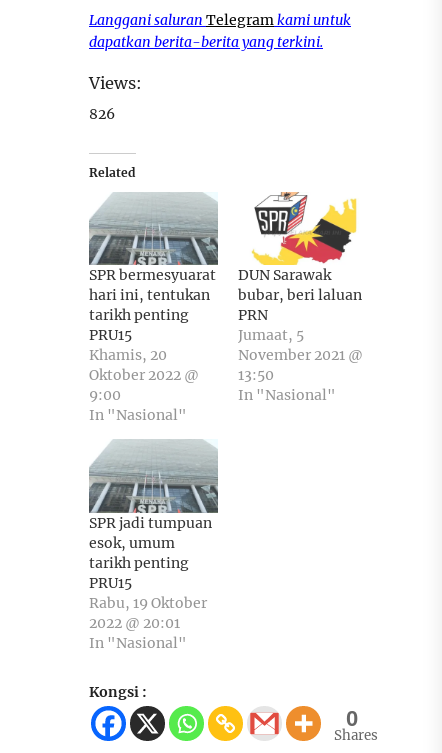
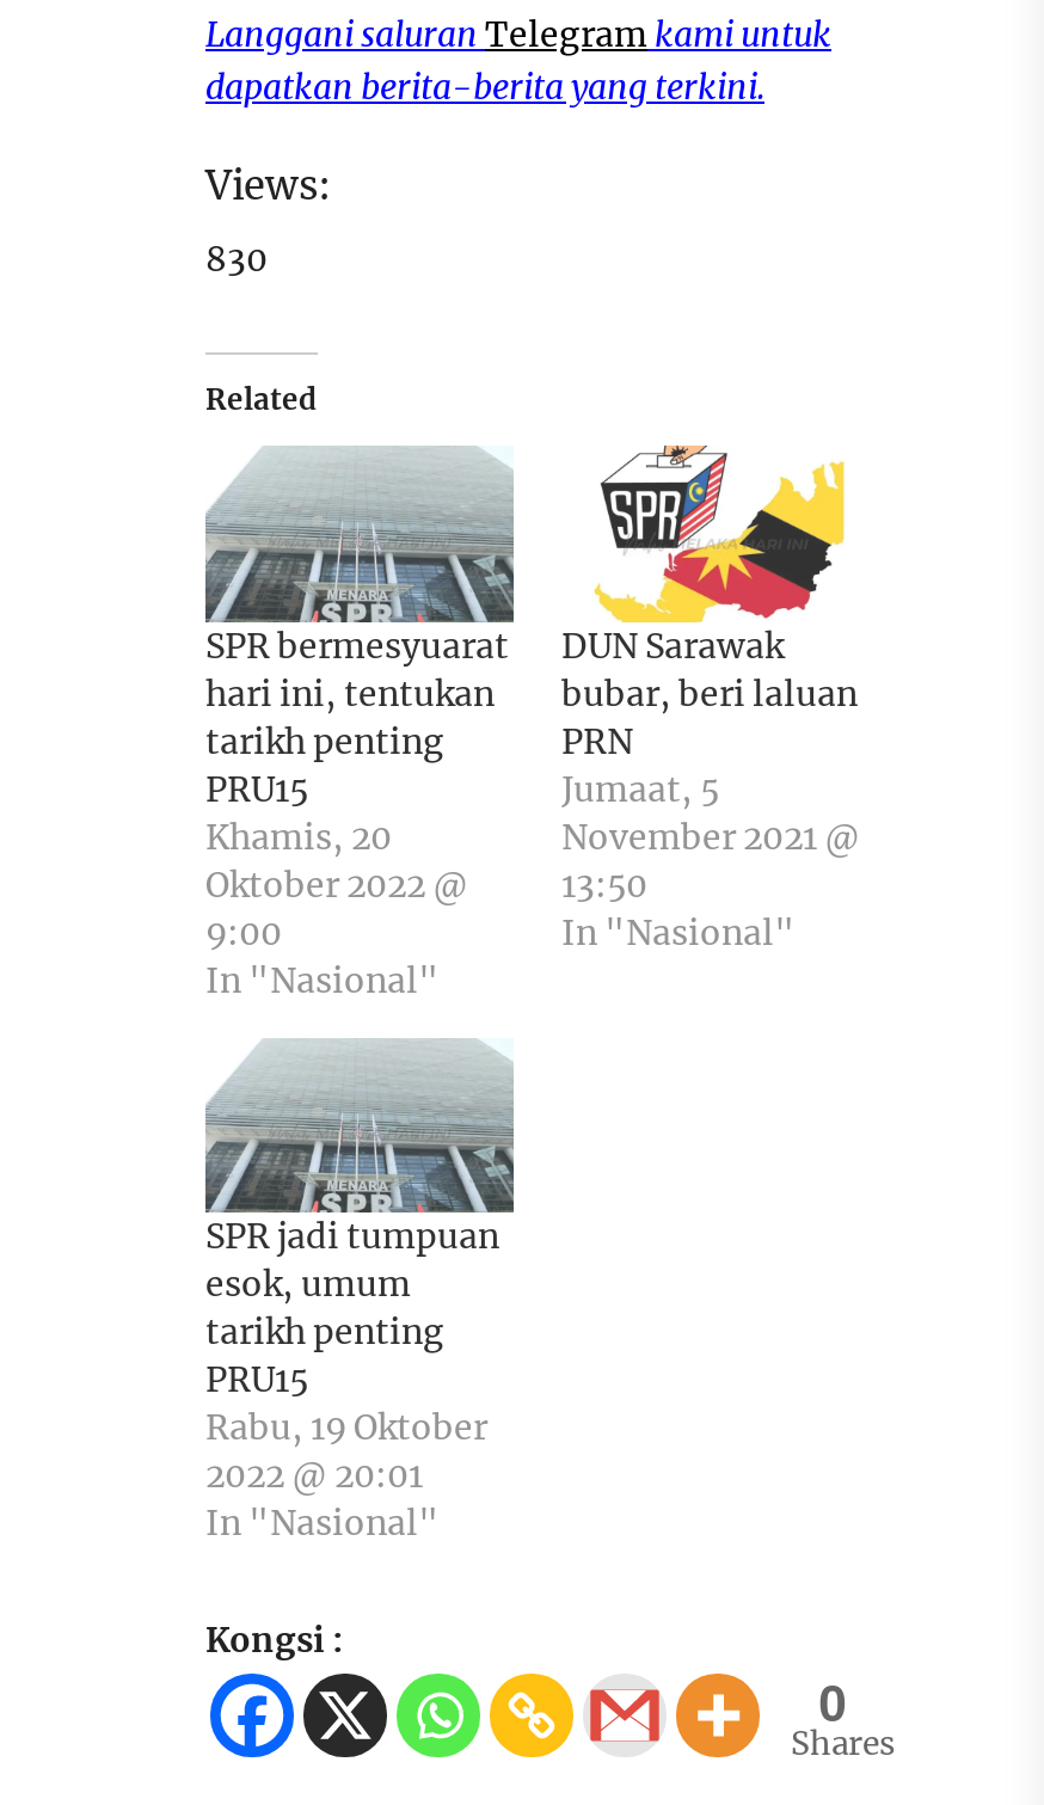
- 826
+ 830
